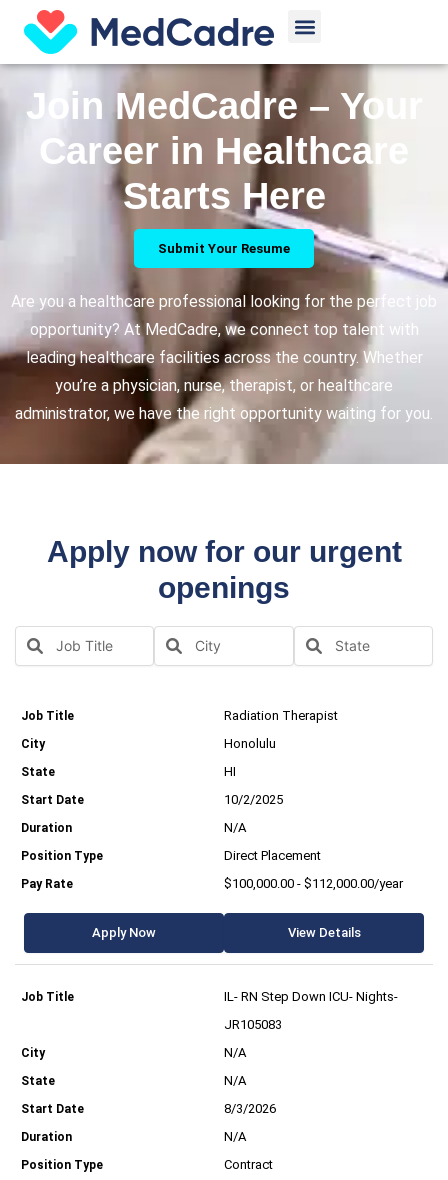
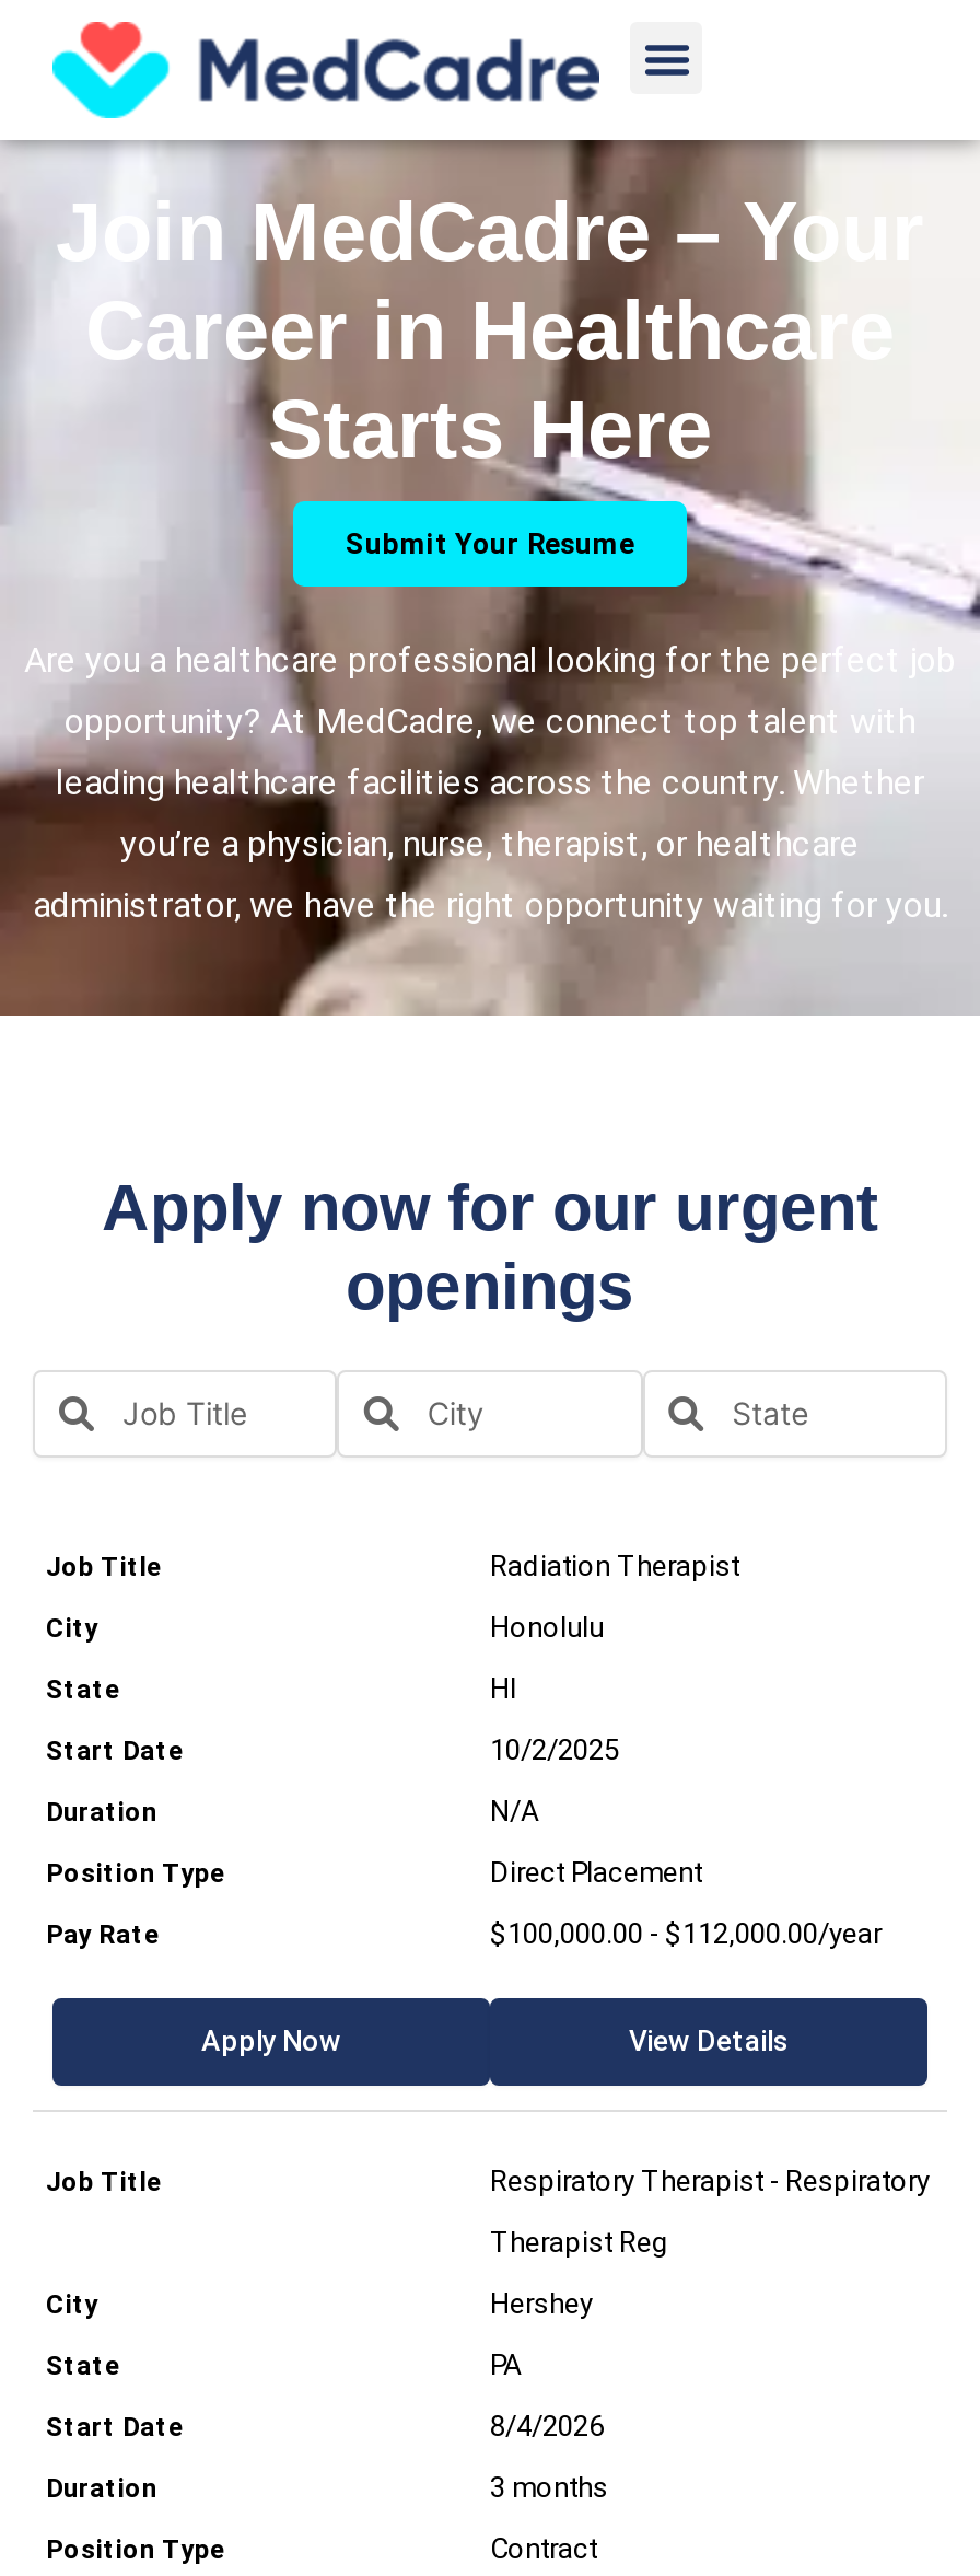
- IL- RN Step Down ICU- Nights-
+ Respiratory Therapist - Respiratory

- JR105083
+ Therapist Reg

- N/A
+ Hershey

- N/A
+ PA

- 8/3/2026
+ 8/4/2026

- N/A
+ 3 months
